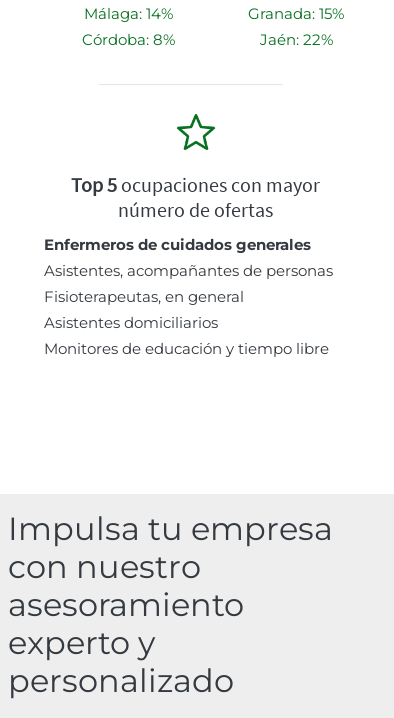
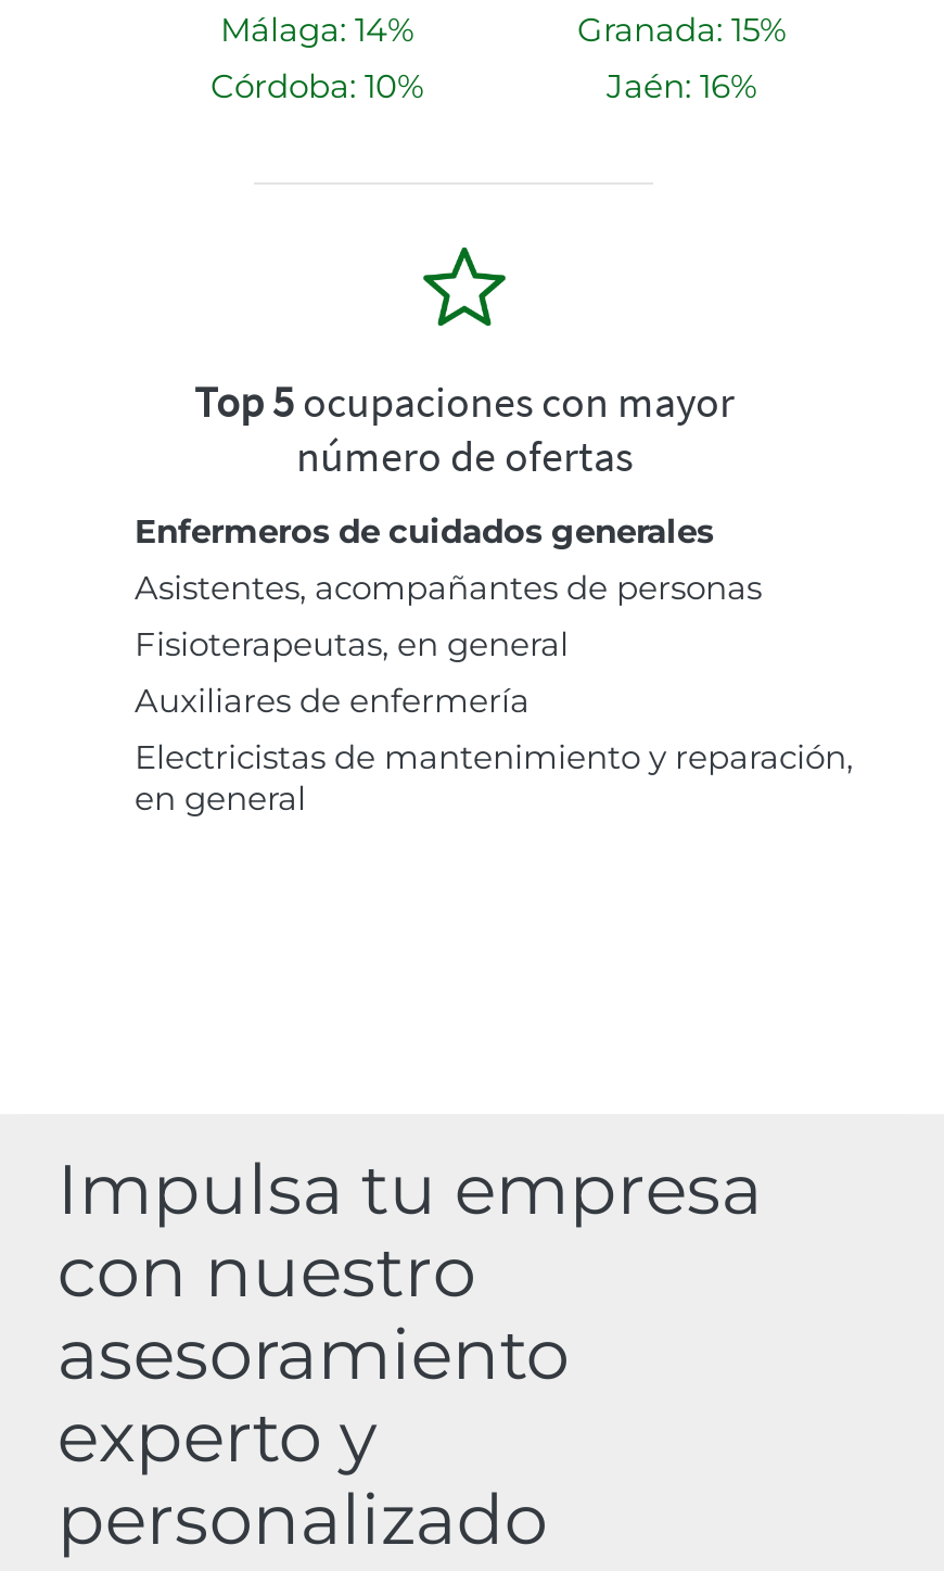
- Córdoba: 8%
+ Córdoba: 10%

- Jaén: 22%
+ Jaén: 16%

- Asistentes domiciliarios
- Monitores de educación y tiempo libre
+ Auxiliares de enfermería
+ Electricistas de mantenimiento y reparación,
+ en general
